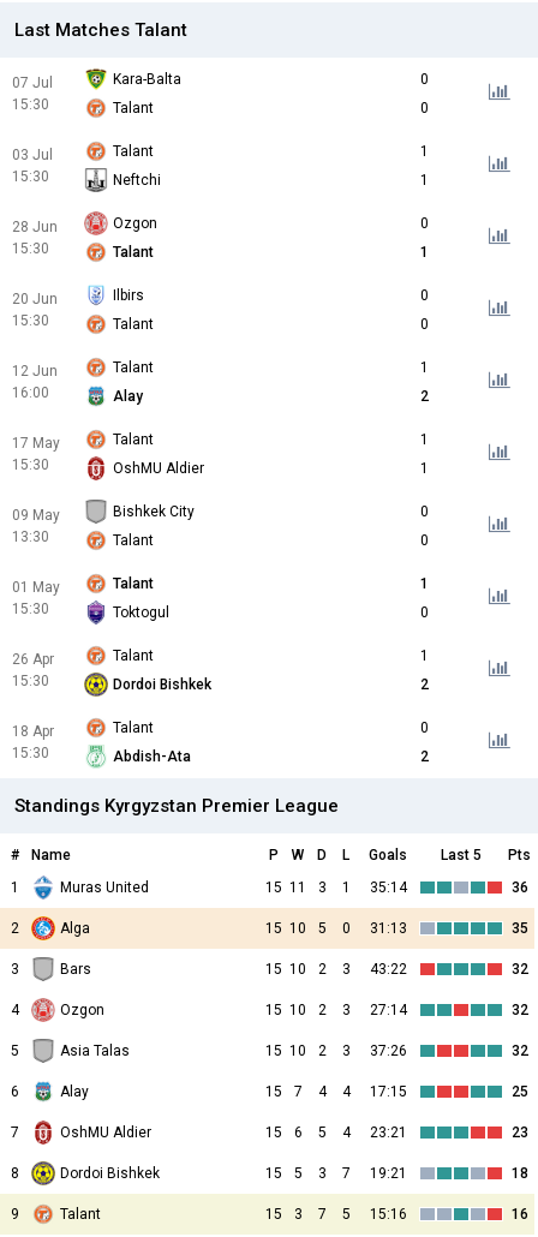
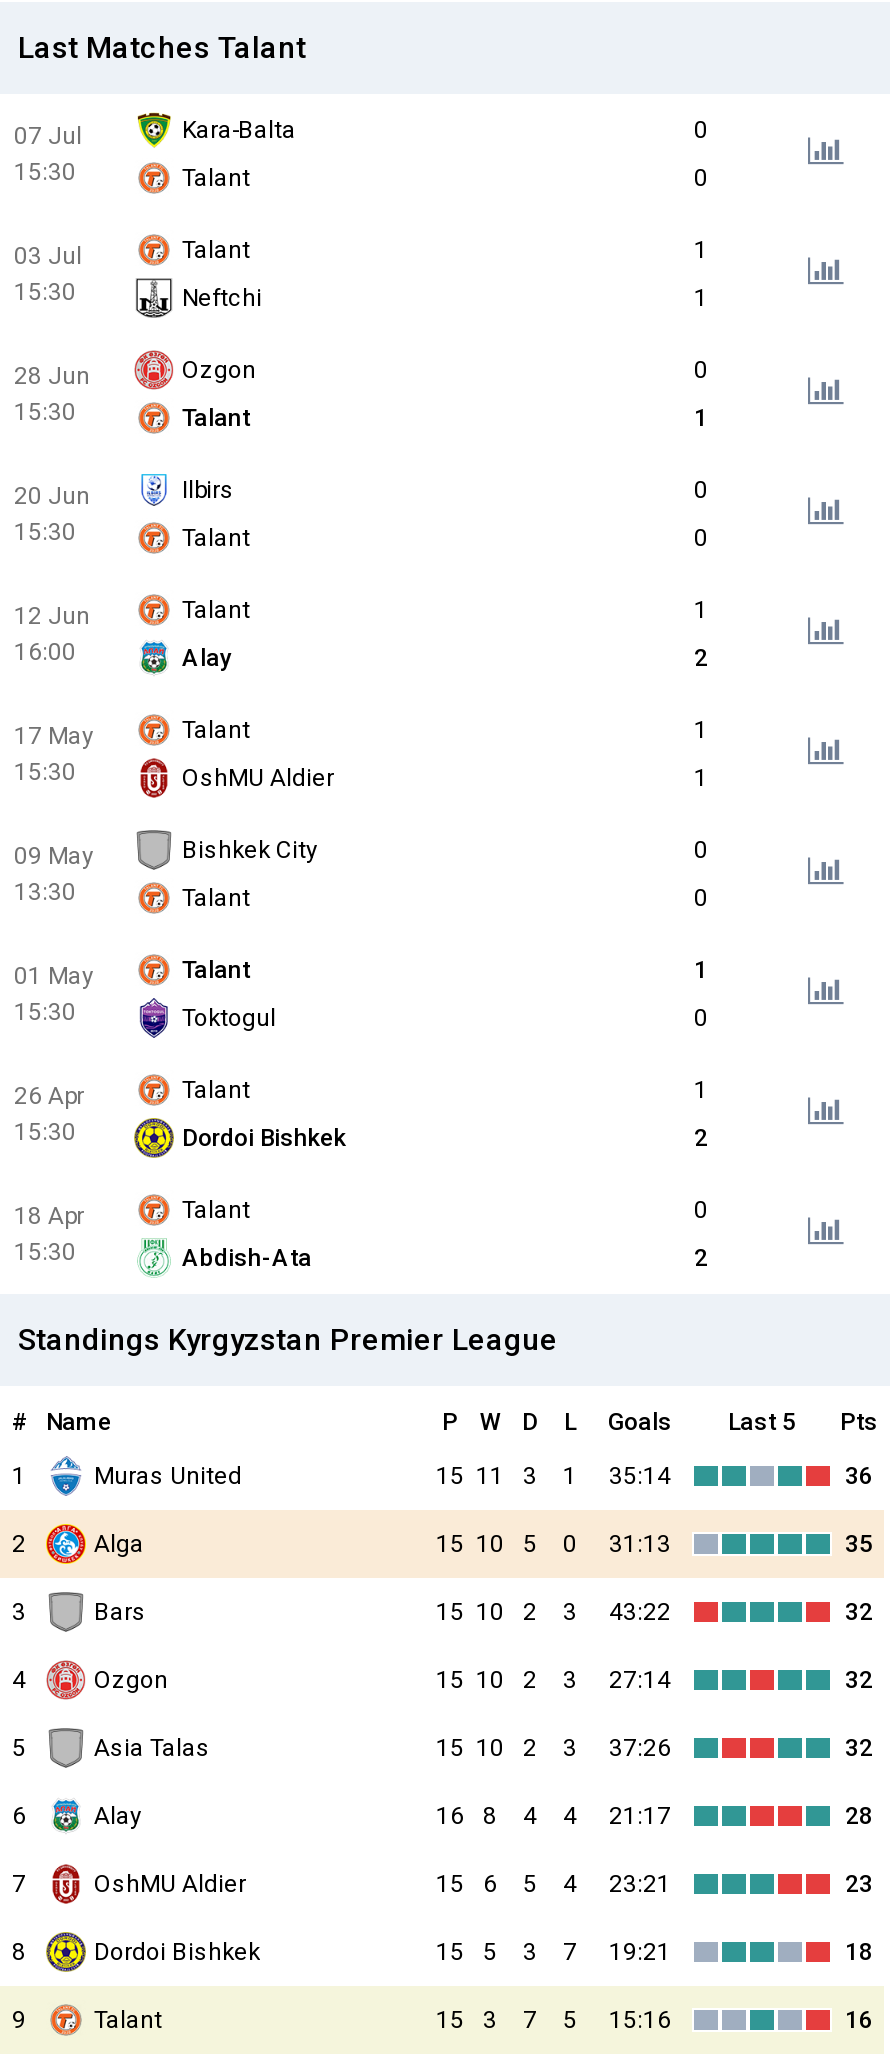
- 15
+ 16

- 7
+ 8

- 17:15
+ 21:17

- 25
+ 28
